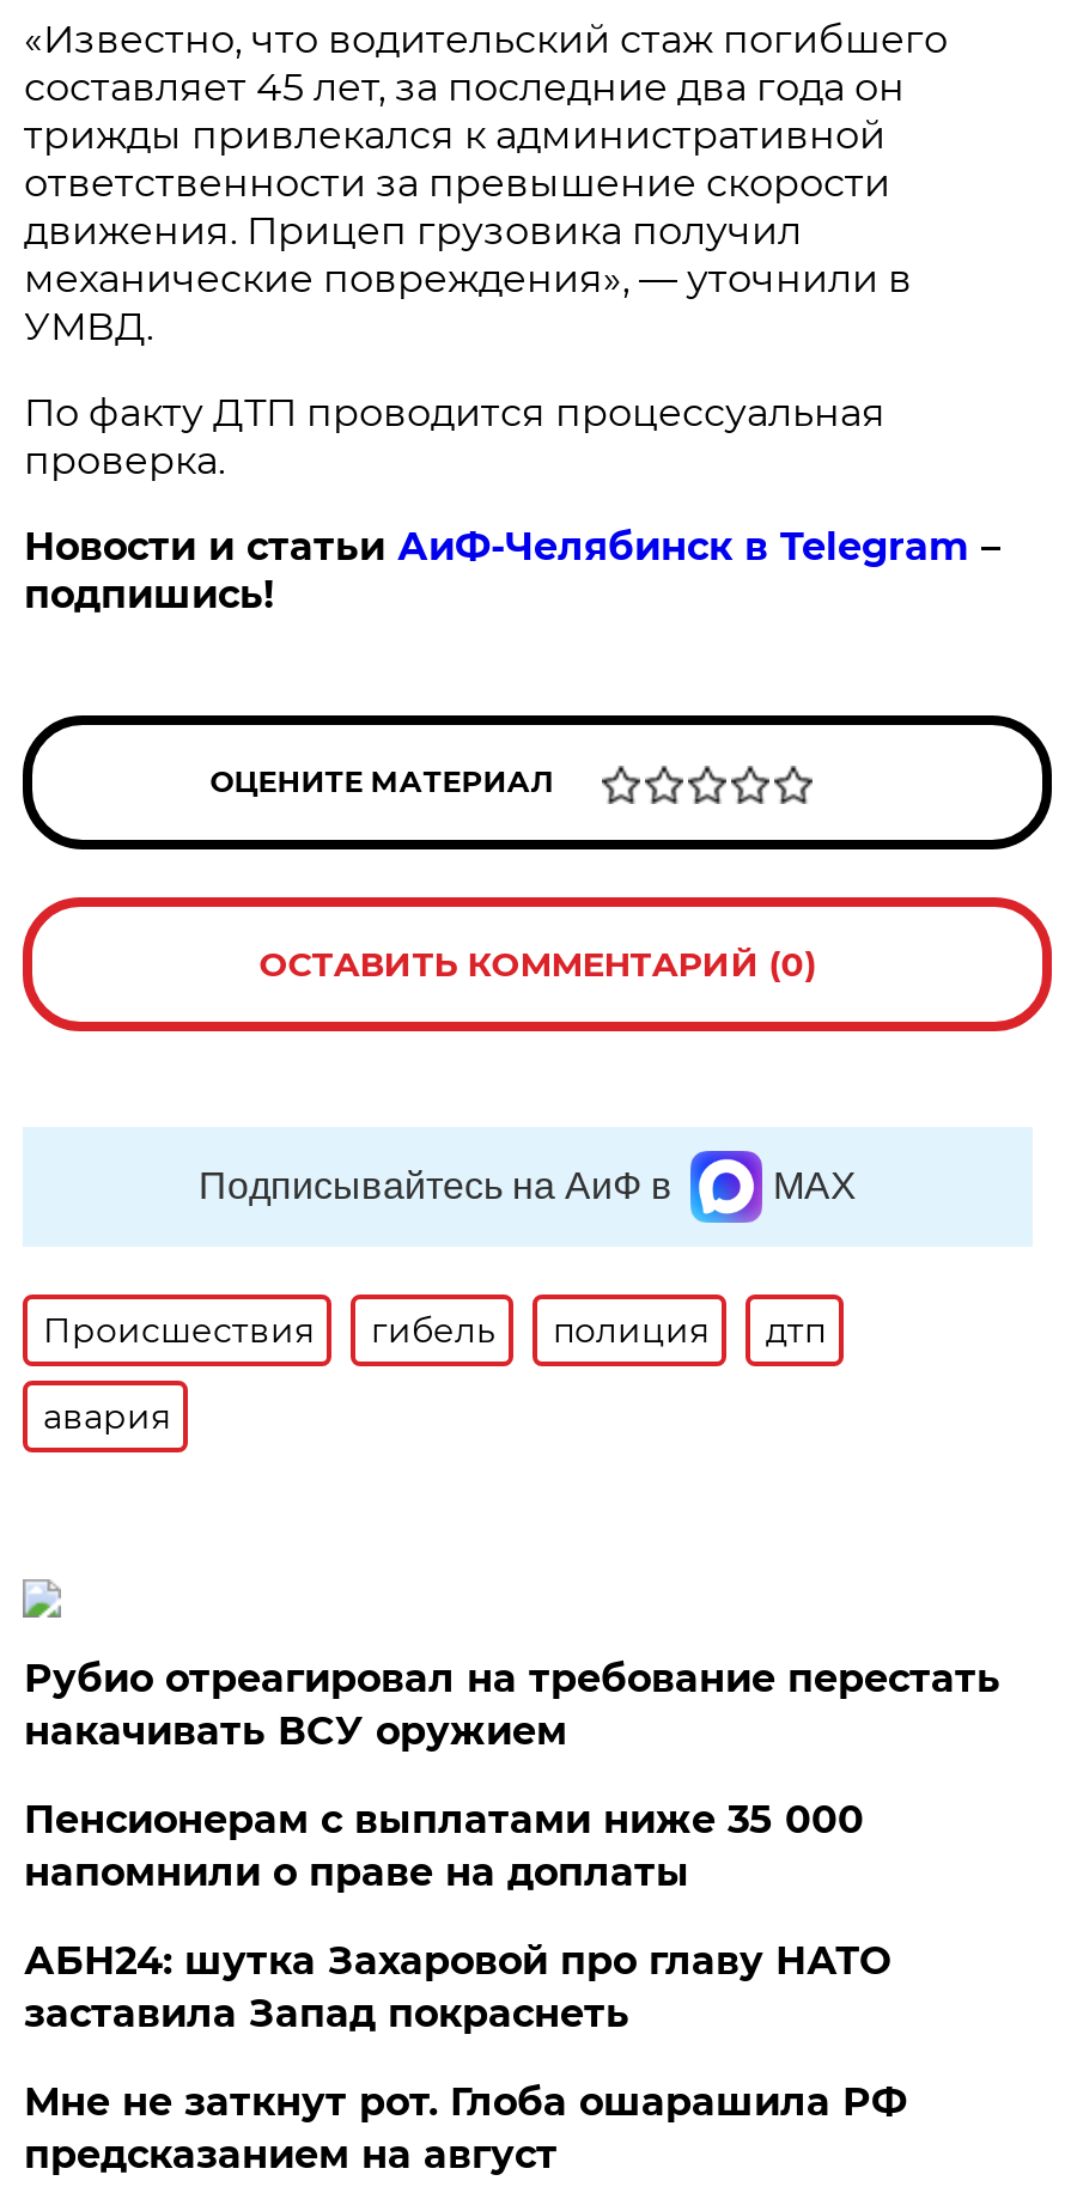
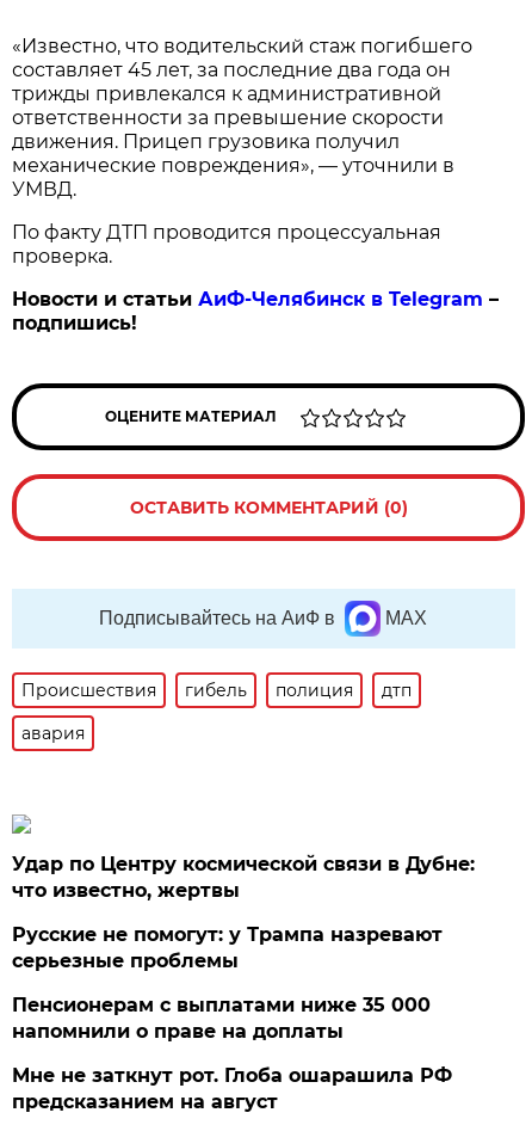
- Рубио отреагировал на требование перестать
- накачивать ВСУ оружием
+ Удар по Центру космической связи в Дубне:
+ что известно, жертвы
+ Русские не помогут: у Трампа назревают
+ серьезные проблемы

moved down: Пенсионерам с выплатами ниже 35 000 | напомнили о праве на доплаты

- АБН24: шутка Захаровой про главу НАТО
- заставила Запад покраснеть
